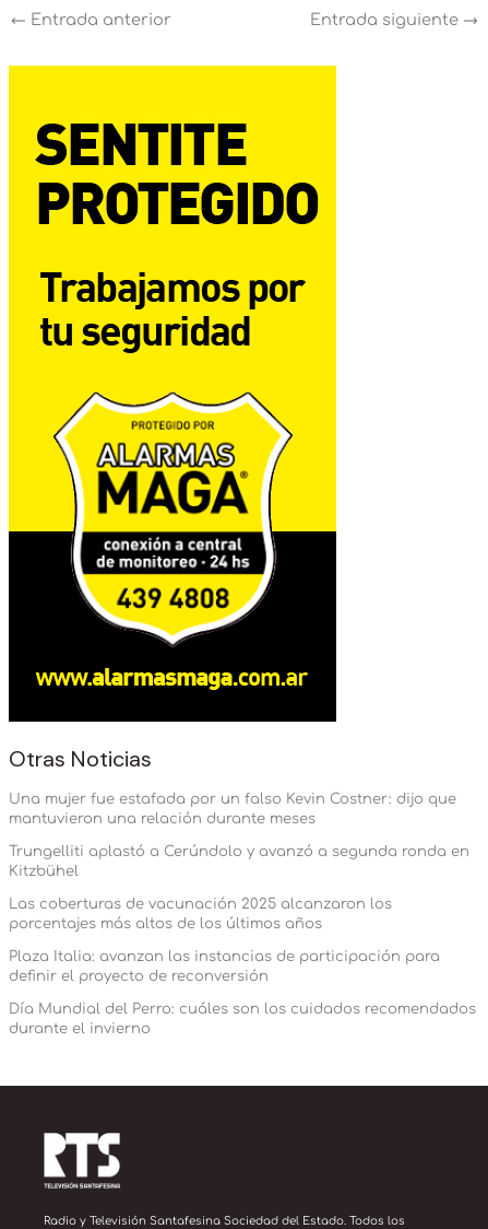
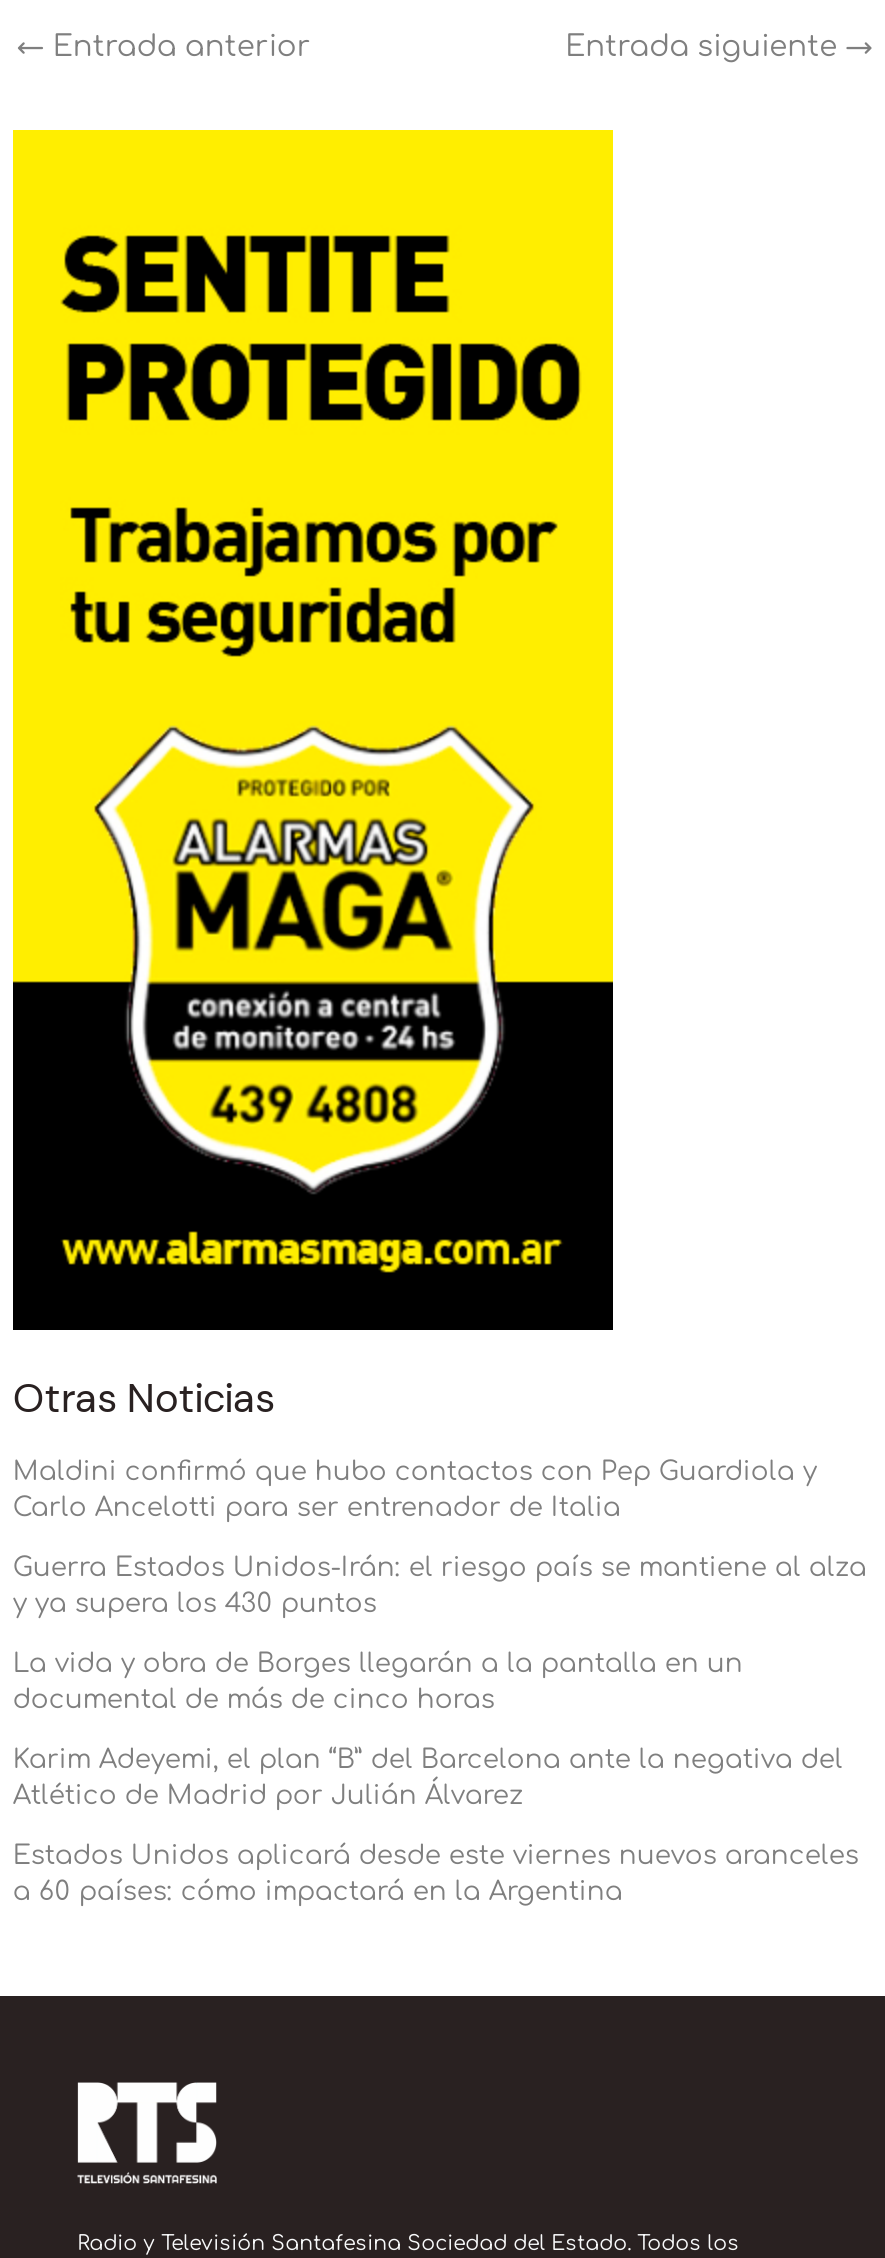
- Una mujer fue estafada por un falso Kevin Costner: dijo que
- mantuvieron una relación durante meses
+ Maldini confirmó que hubo contactos con Pep Guardiola y
+ Carlo Ancelotti para ser entrenador de Italia

- Trungelliti aplastó a Cerúndolo y avanzó a segunda ronda en
- Kitzbühel
+ Guerra Estados Unidos-Irán: el riesgo país se mantiene al alza
+ y ya supera los 430 puntos

- Las coberturas de vacunación 2025 alcanzaron los
- porcentajes más altos de los últimos años
+ La vida y obra de Borges llegarán a la pantalla en un
+ documental de más de cinco horas

- Plaza Italia: avanzan las instancias de participación para
- definir el proyecto de reconversión
+ Karim Adeyemi, el plan “B” del Barcelona ante la negativa del
+ Atlético de Madrid por Julián Álvarez

- Día Mundial del Perro: cuáles son los cuidados recomendados
- durante el invierno
+ Estados Unidos aplicará desde este viernes nuevos aranceles
+ a 60 países: cómo impactará en la Argentina
